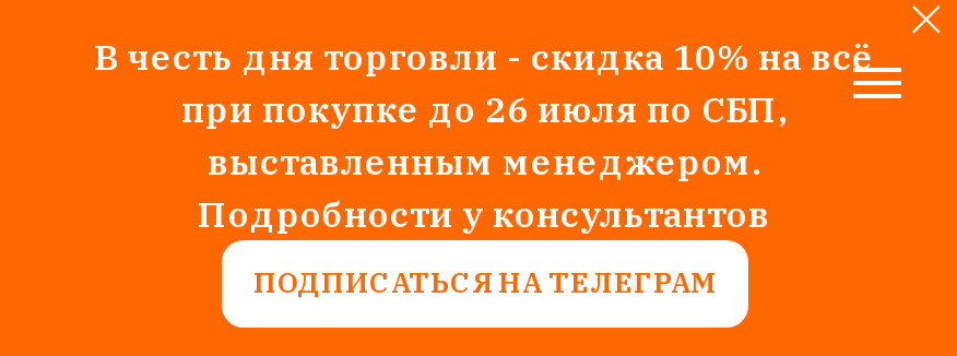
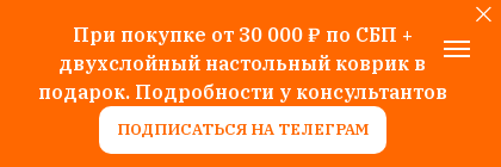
- В честь дня торговли - скидка 10% на всё
- при покупке до 26 июля по СБП,
- выставленным менеджером.
- Подробности у консультантов
+ При покупке от 30 000 ₽ по СБП +
+ двухслойный настольный коврик в
+ подарок. Подробности у консультантов
